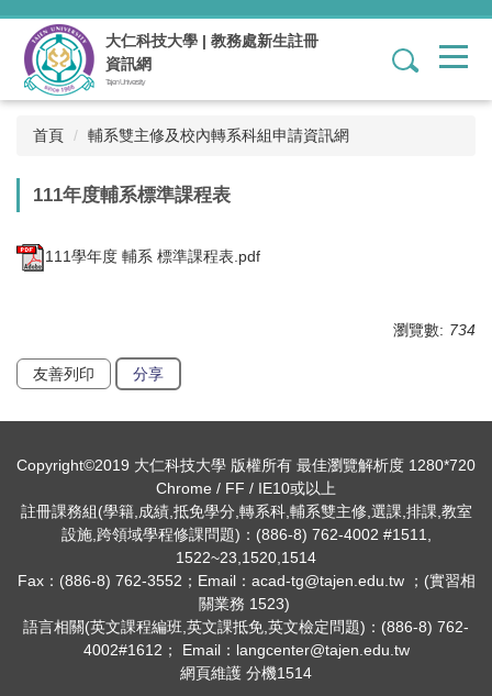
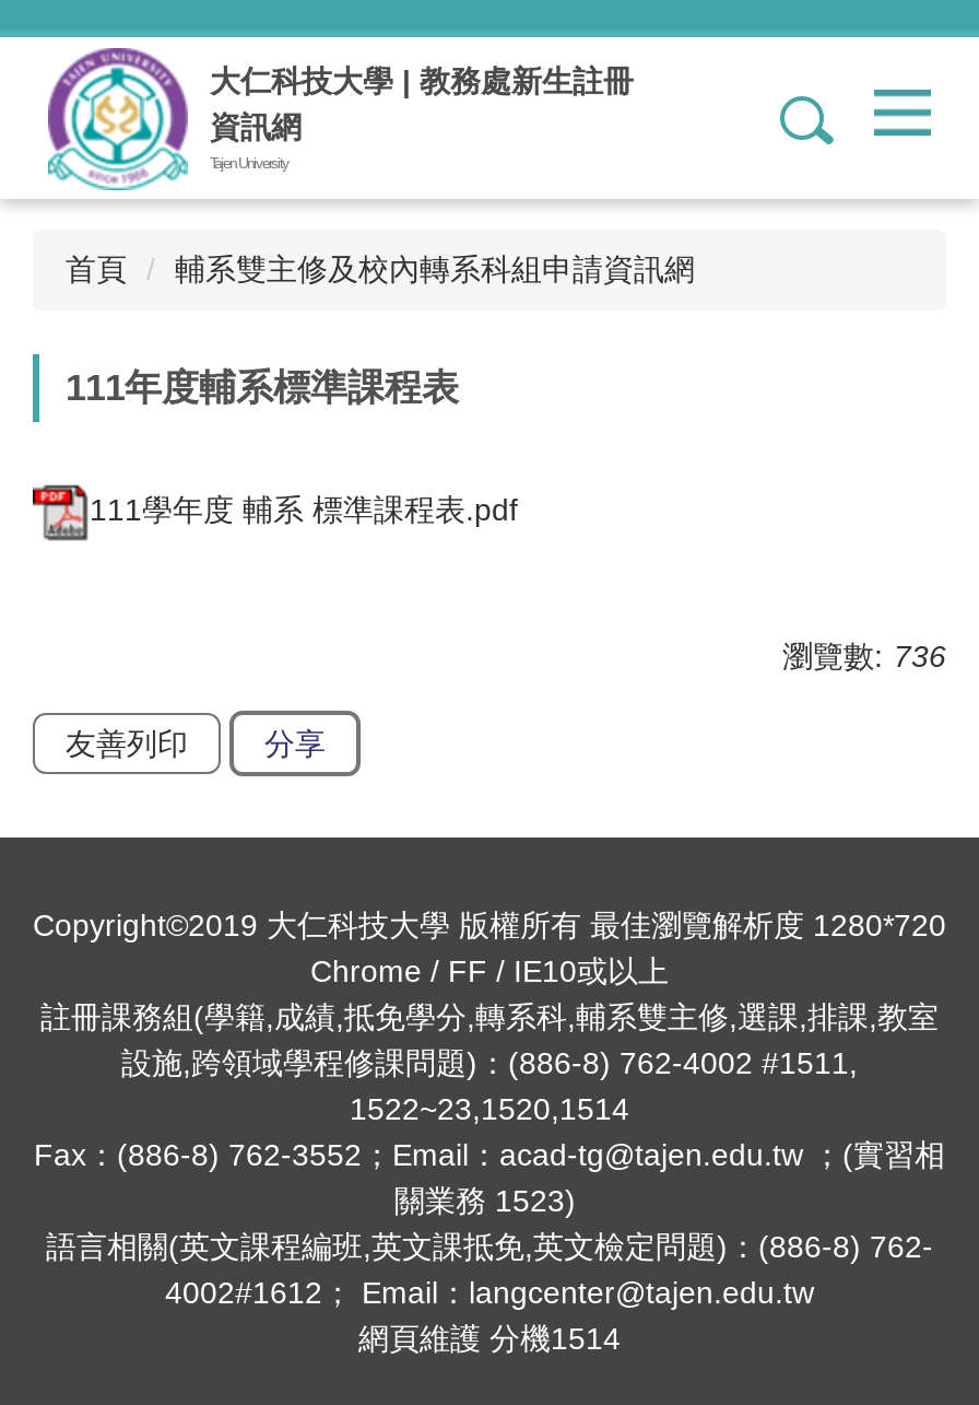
- 瀏覽數: 734
+ 瀏覽數: 736
